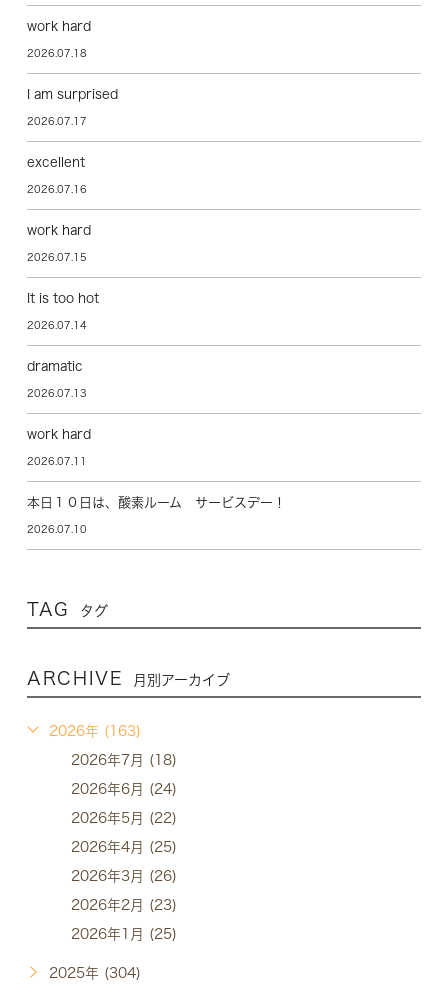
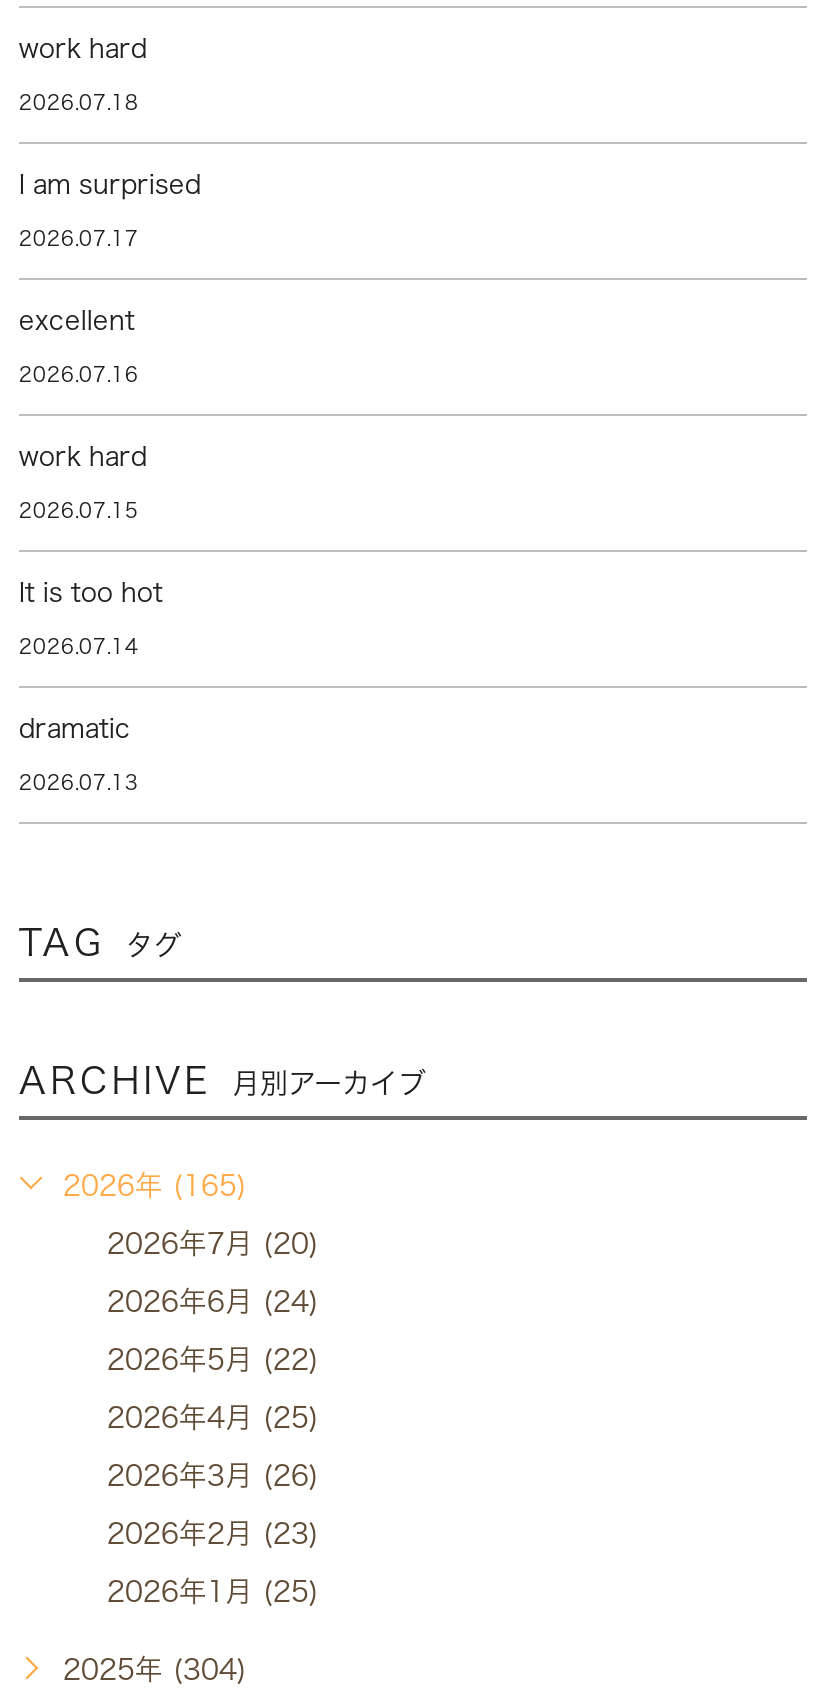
- work hard
- 2026.07.11
- 本日１０日は、酸素ルーム サービスデー！
- 2026.07.10

- 2026年 (163)
+ 2026年 (165)

- 2026年7月 (18)
+ 2026年7月 (20)
